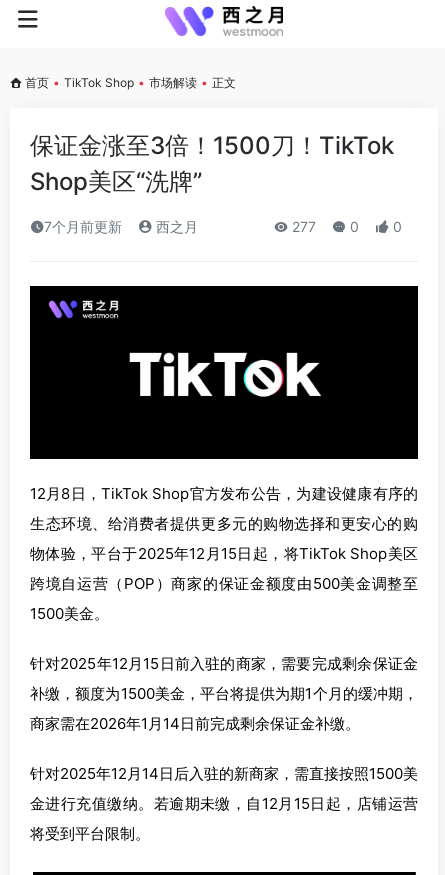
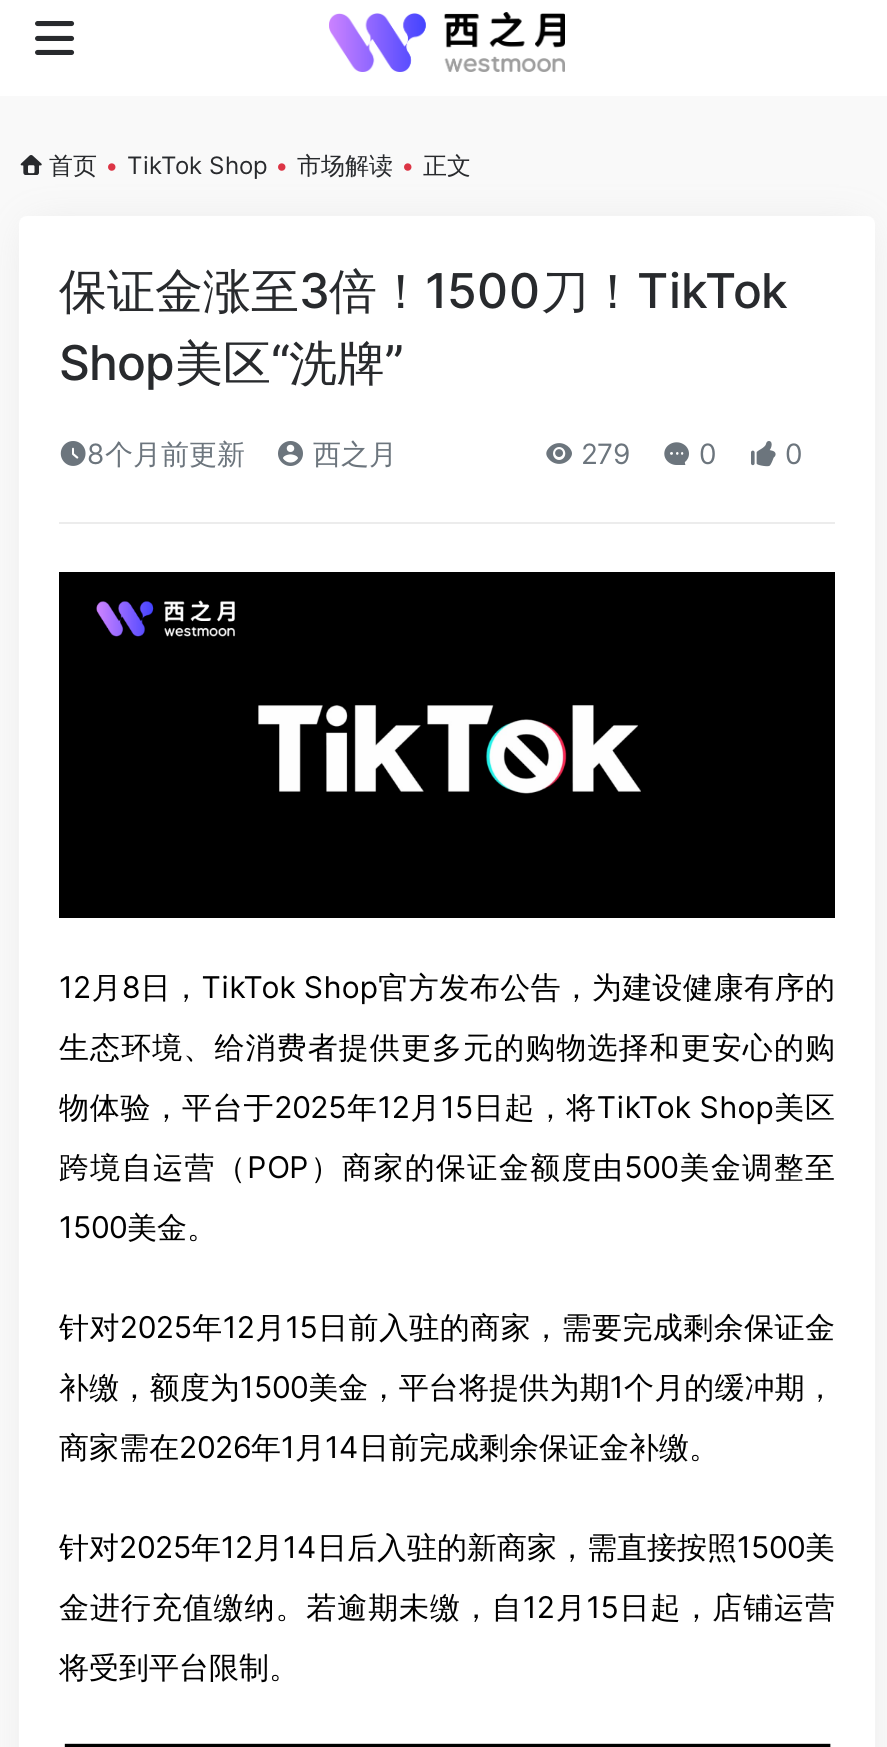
- 7个月前更新 西之月
+ 8个月前更新 西之月

- 277 0 0
+ 279 0 0
